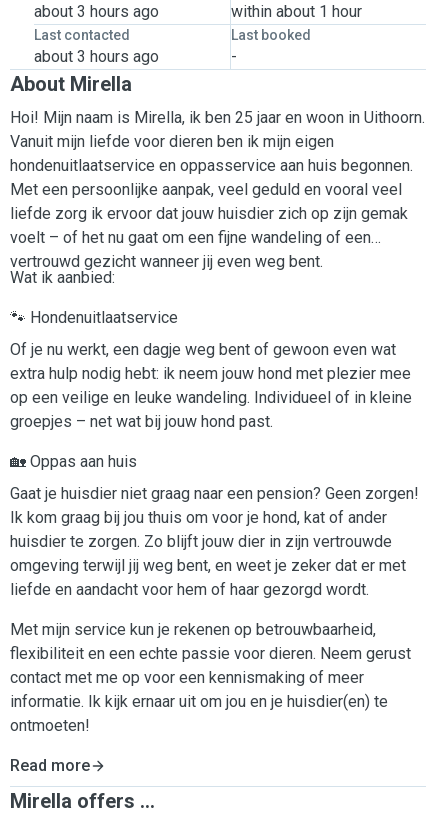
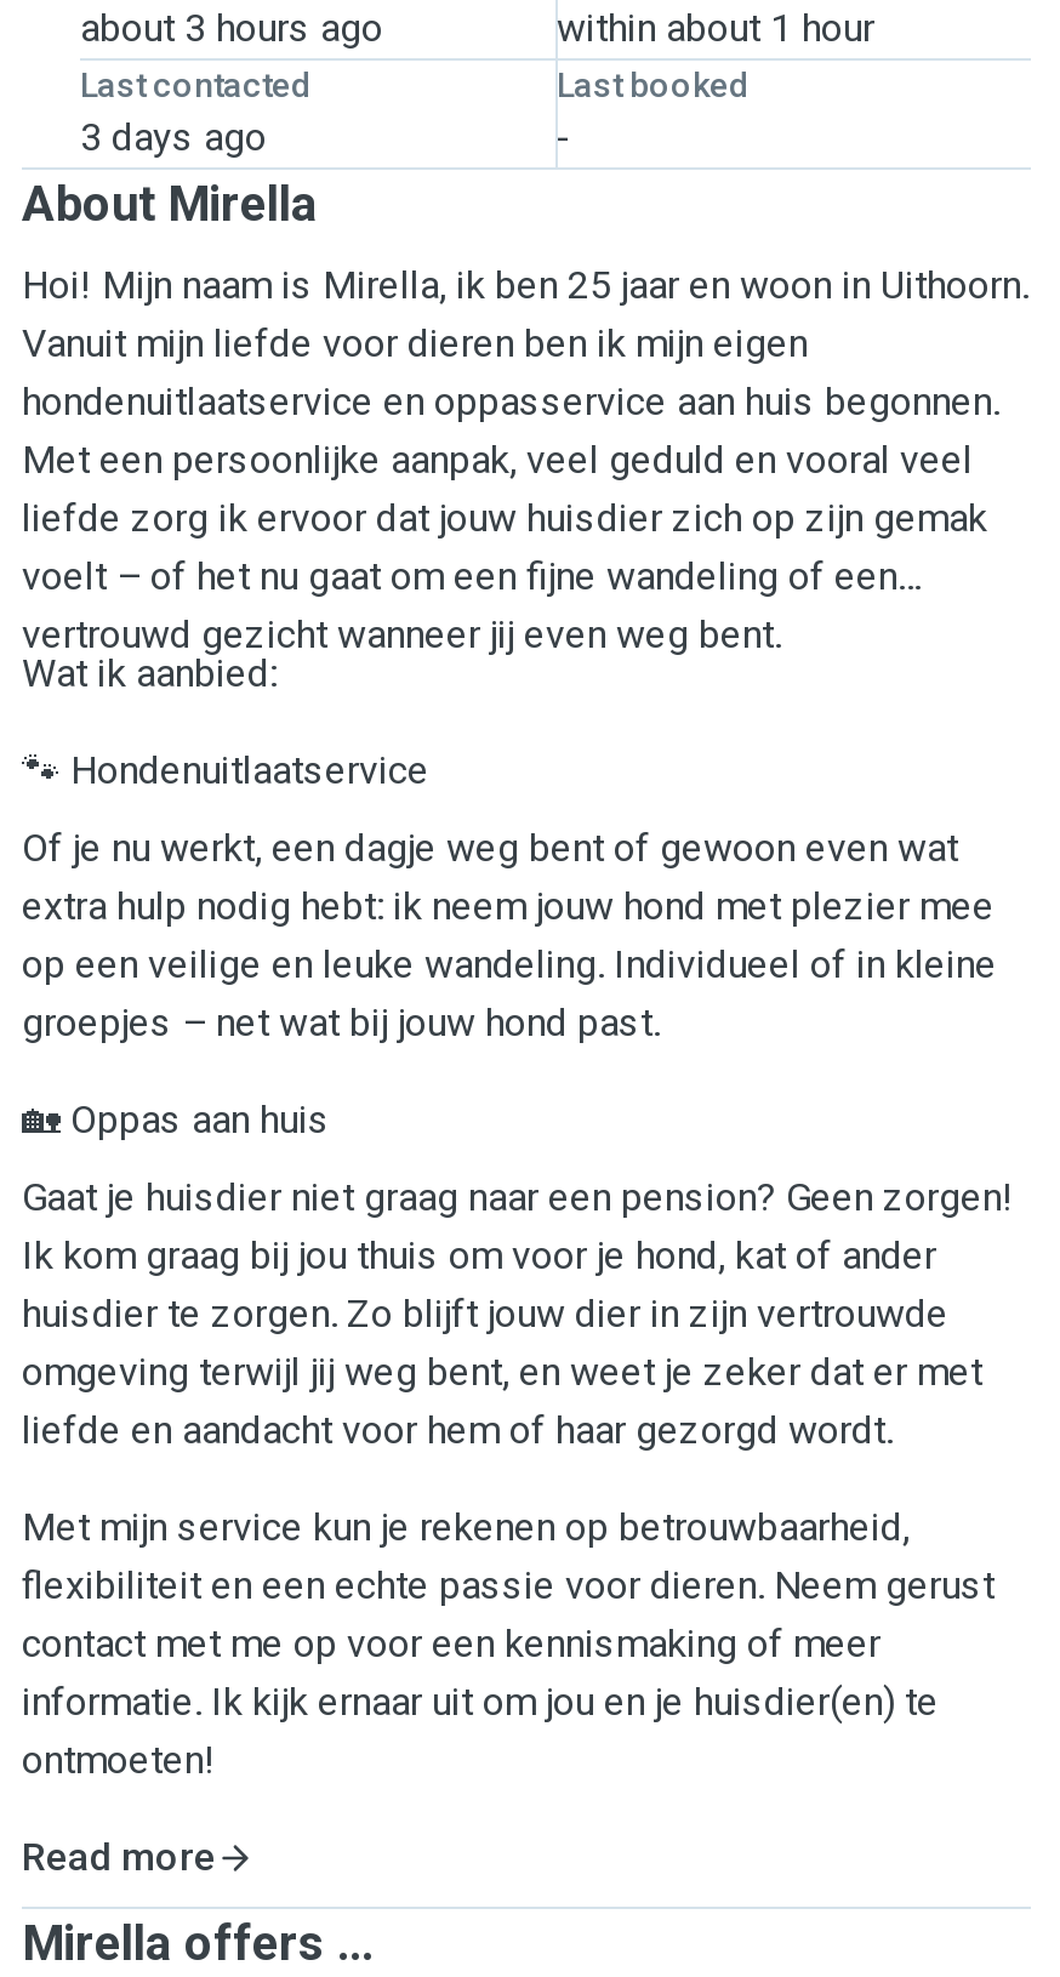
- about 3 hours ago
+ 3 days ago
